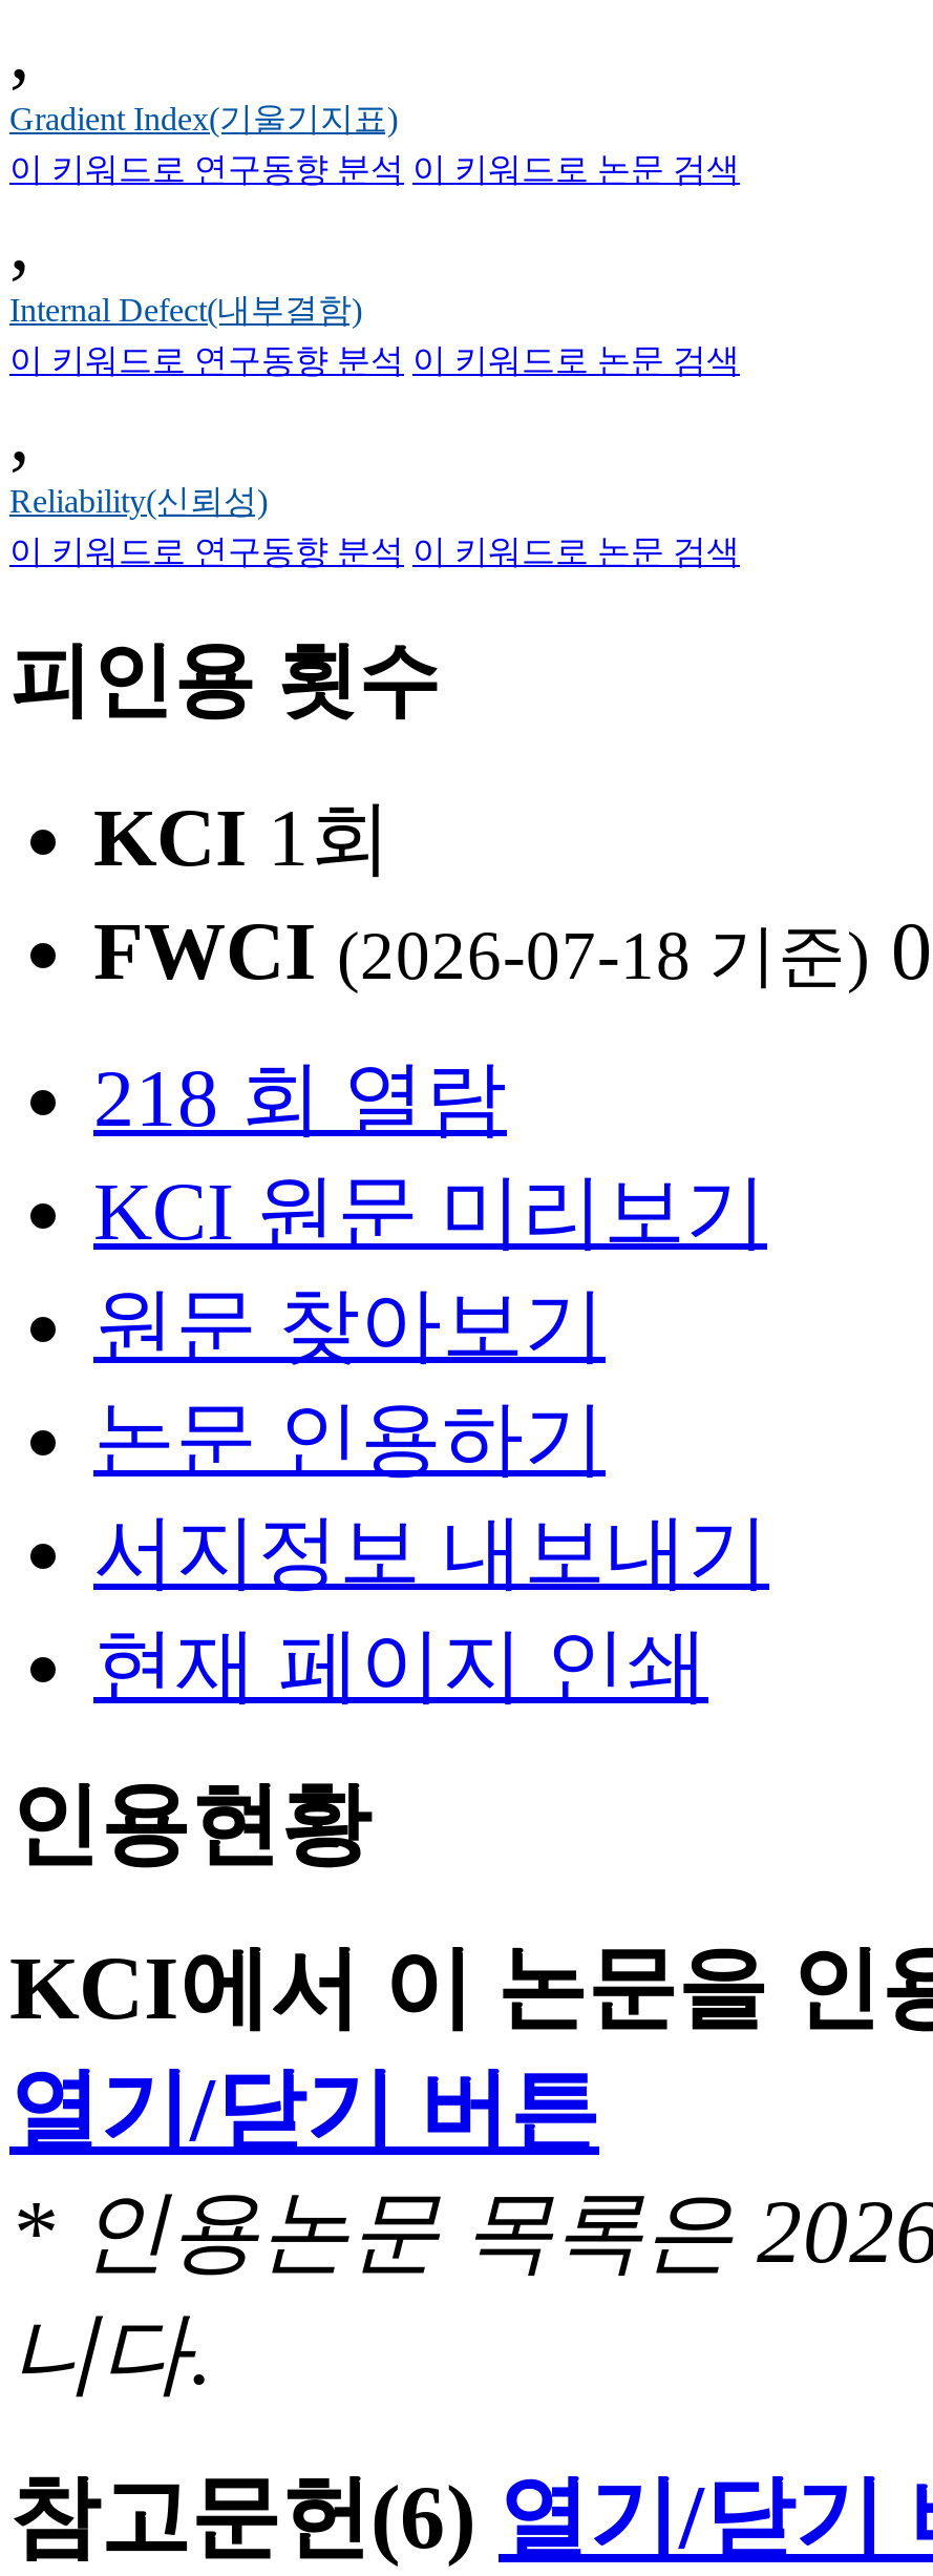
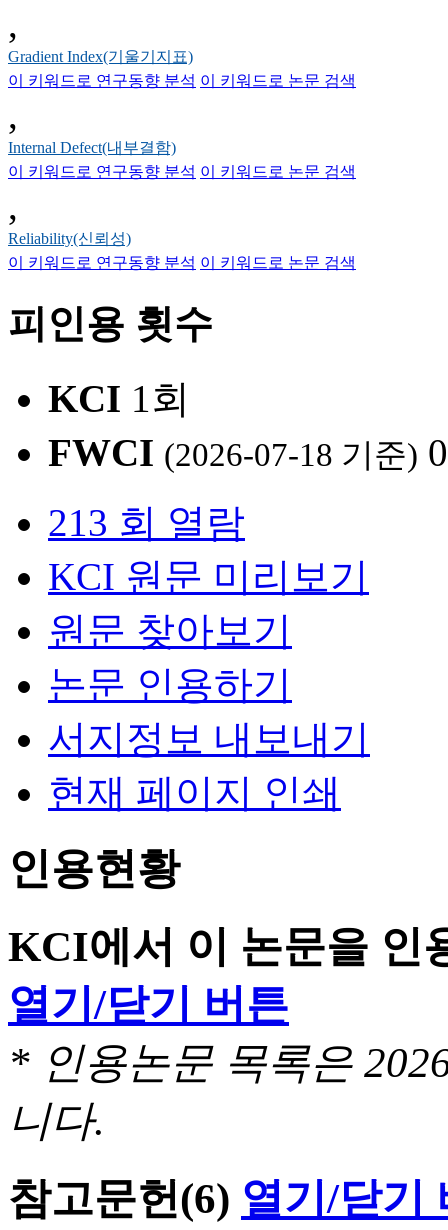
- 218 회 열람
+ 213 회 열람
